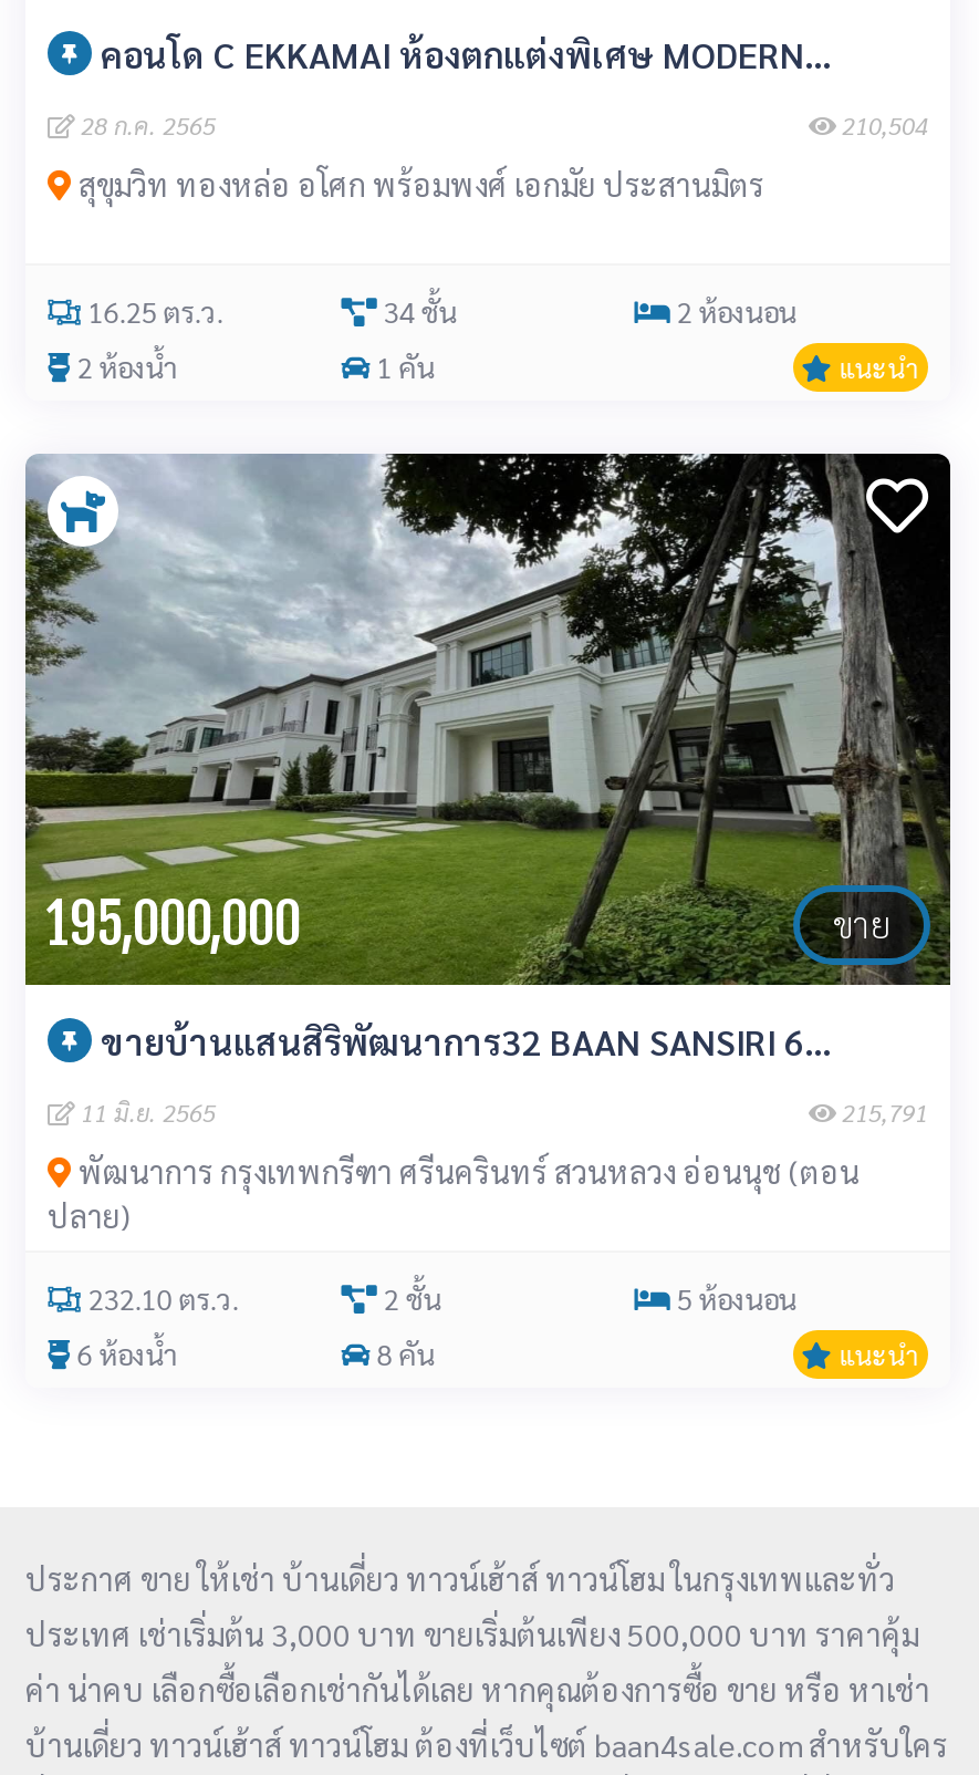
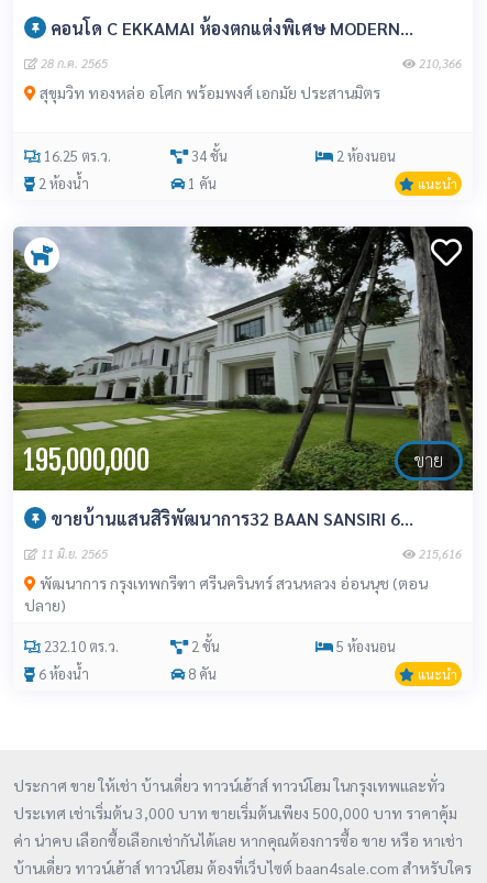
- 210,504
+ 210,366

- 215,791
+ 215,616
